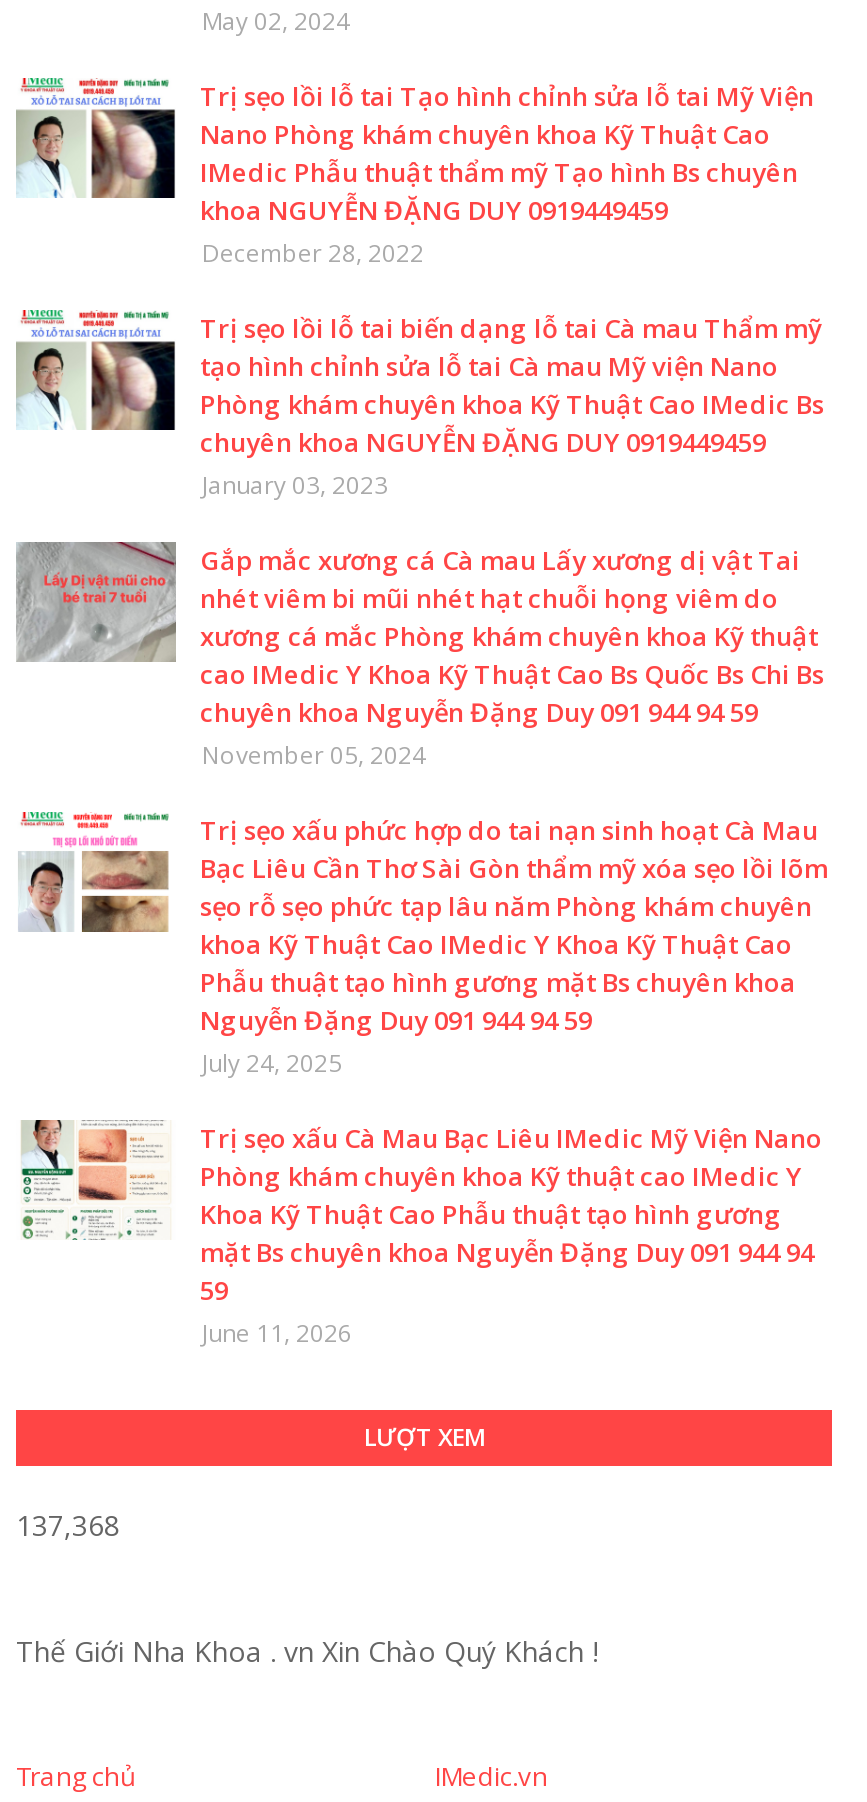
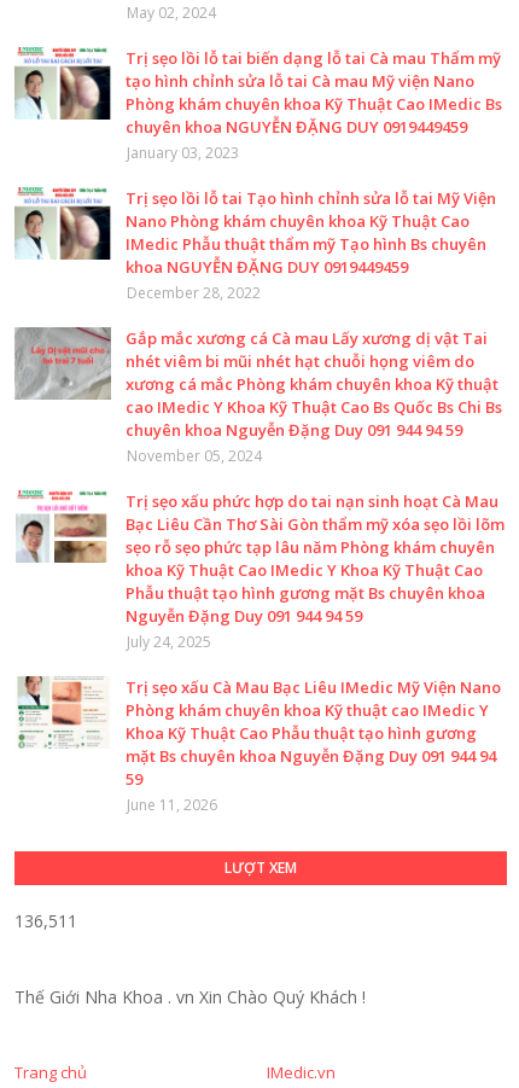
moved down: Trị sẹo lồi lỗ tai Tạo hình chỉnh sửa lỗ tai Mỹ Viện | Nano Phòng khám chuyên khoa Kỹ Thuật Cao | IMedic Phẫu thuật thẩm mỹ Tạo hình Bs chuyên | khoa NGUYỄN ĐẶNG DUY 0919449459 | December 28, 2022

moved up: [image] | Trị sẹo lồi lỗ tai biến dạng lỗ tai Cà mau Thẩm mỹ | tạo hình chỉnh sửa lỗ tai Cà mau Mỹ viện Nano | Phòng khám chuyên khoa Kỹ Thuật Cao IMedic Bs | chuyên khoa NGUYỄN ĐẶNG DUY 0919449459 | January 03, 2023

- 137,368
+ 136,511
